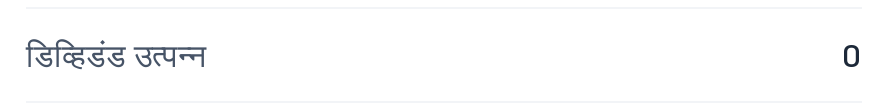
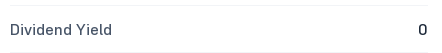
- डिव्हिडंड उत्पन्न
+ Dividend Yield
